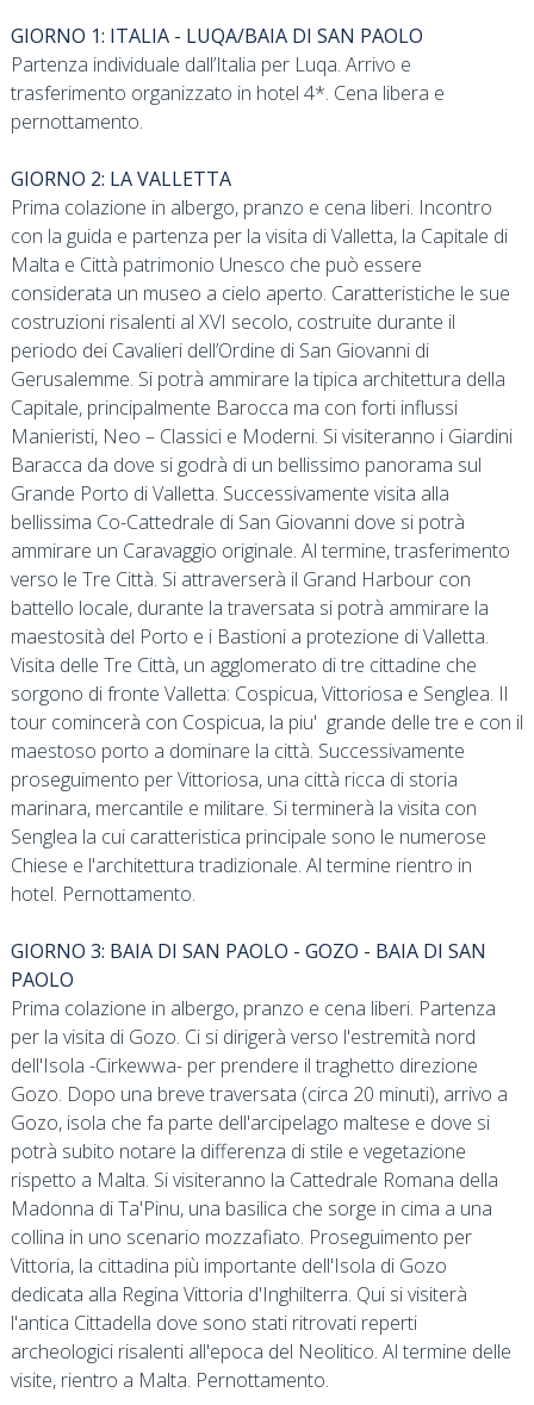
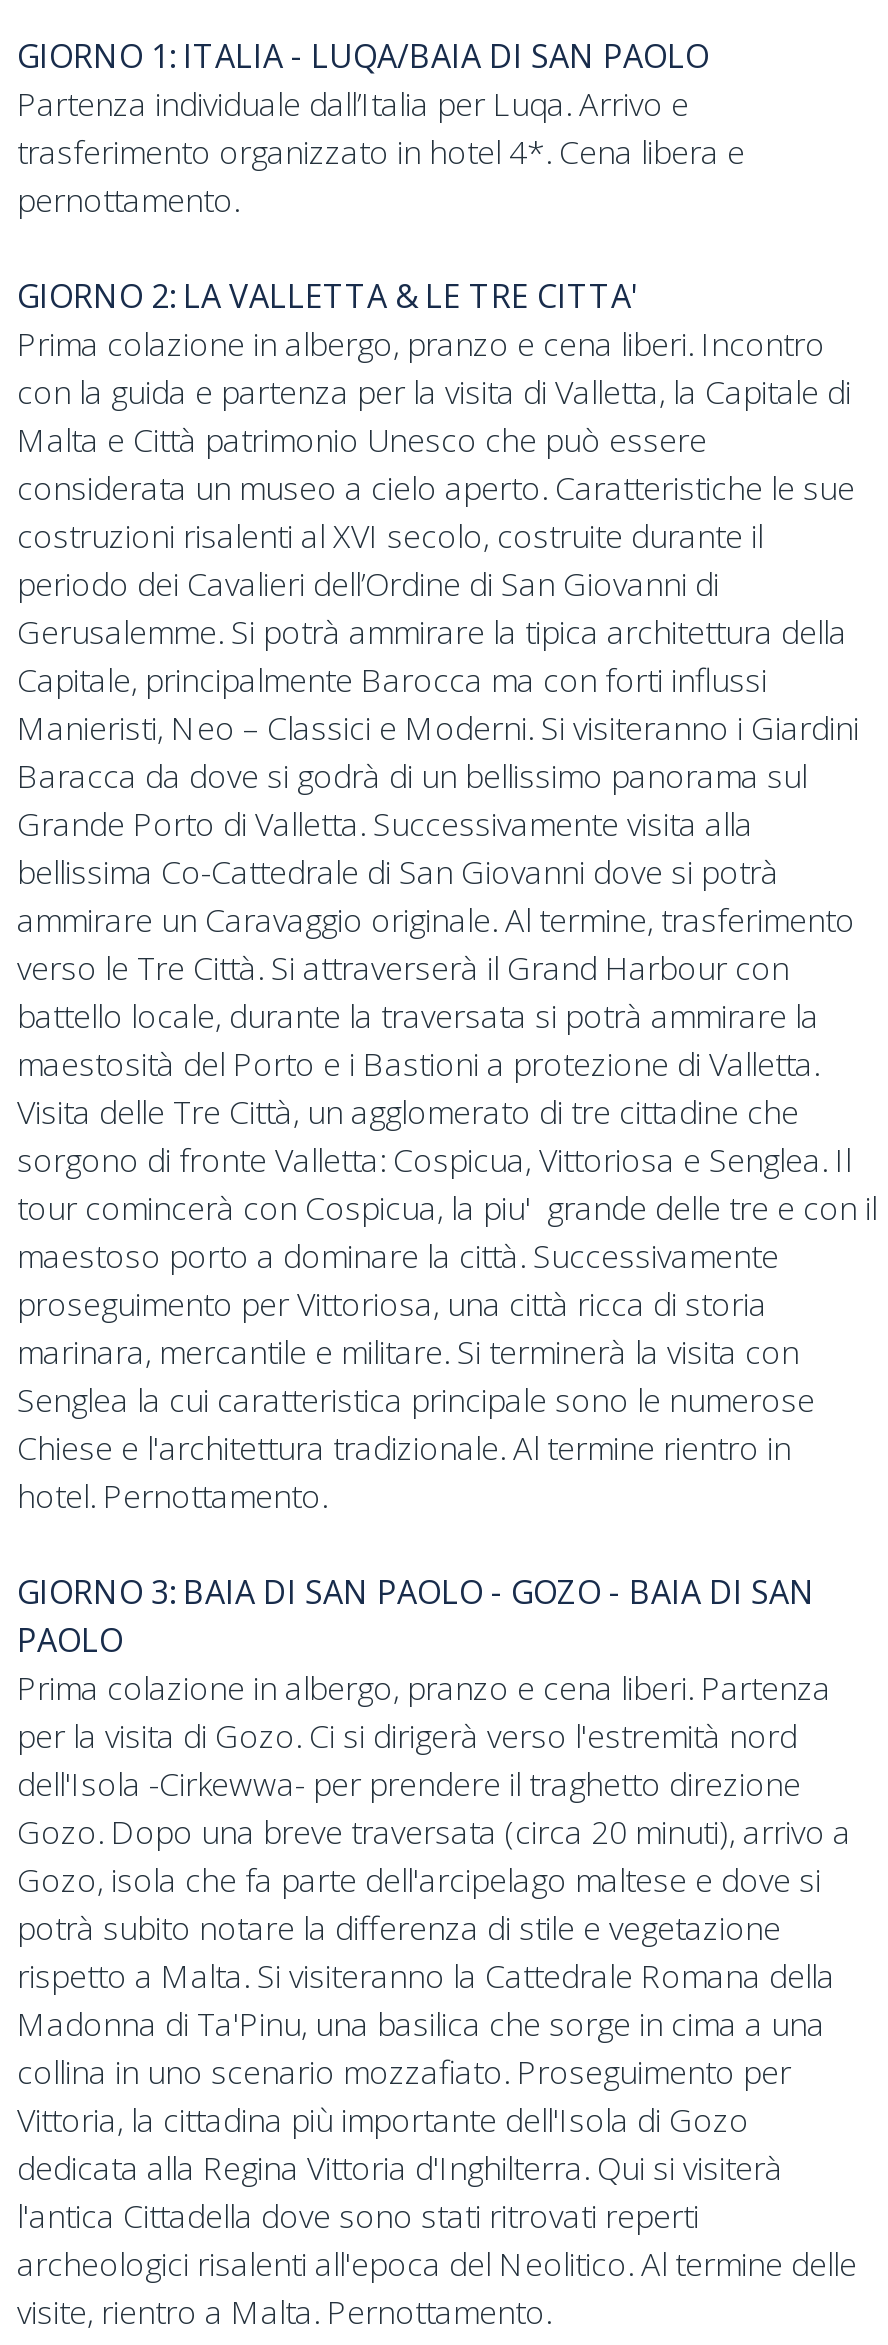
- GIORNO 2: LA VALLETTA
+ GIORNO 2: LA VALLETTA & LE TRE CITTA'
